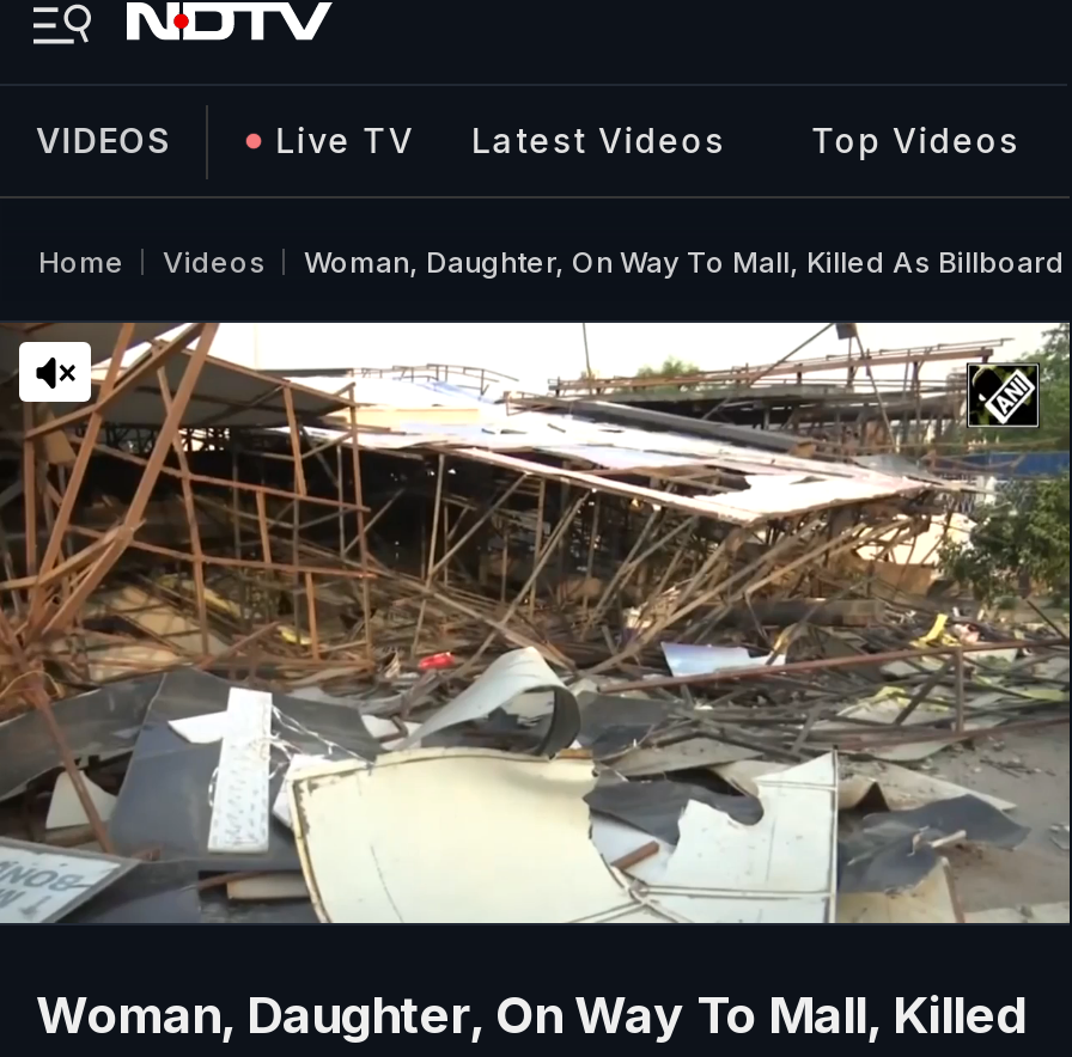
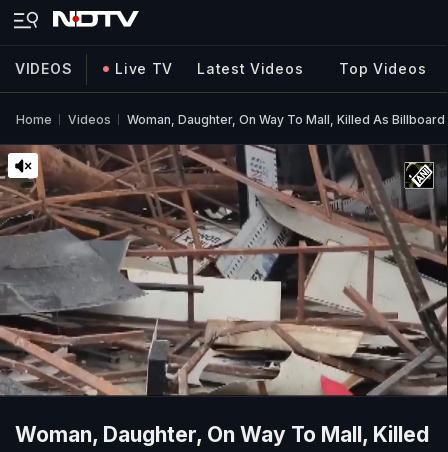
- [image]
+ [image]
